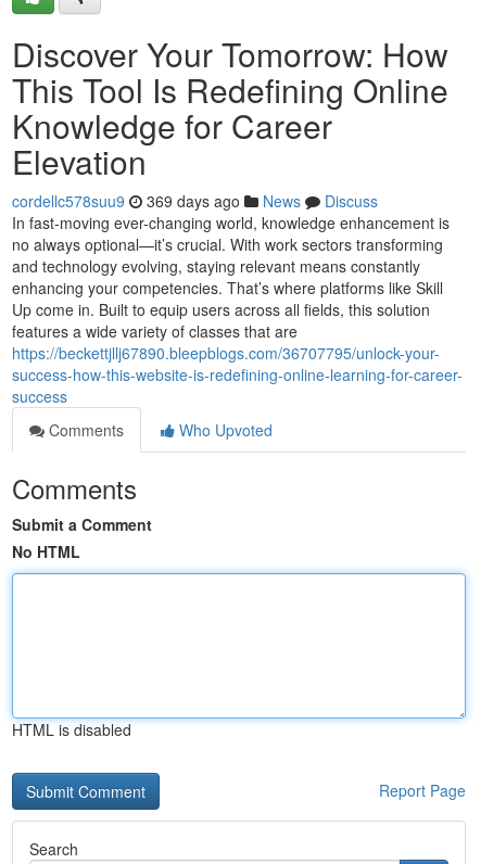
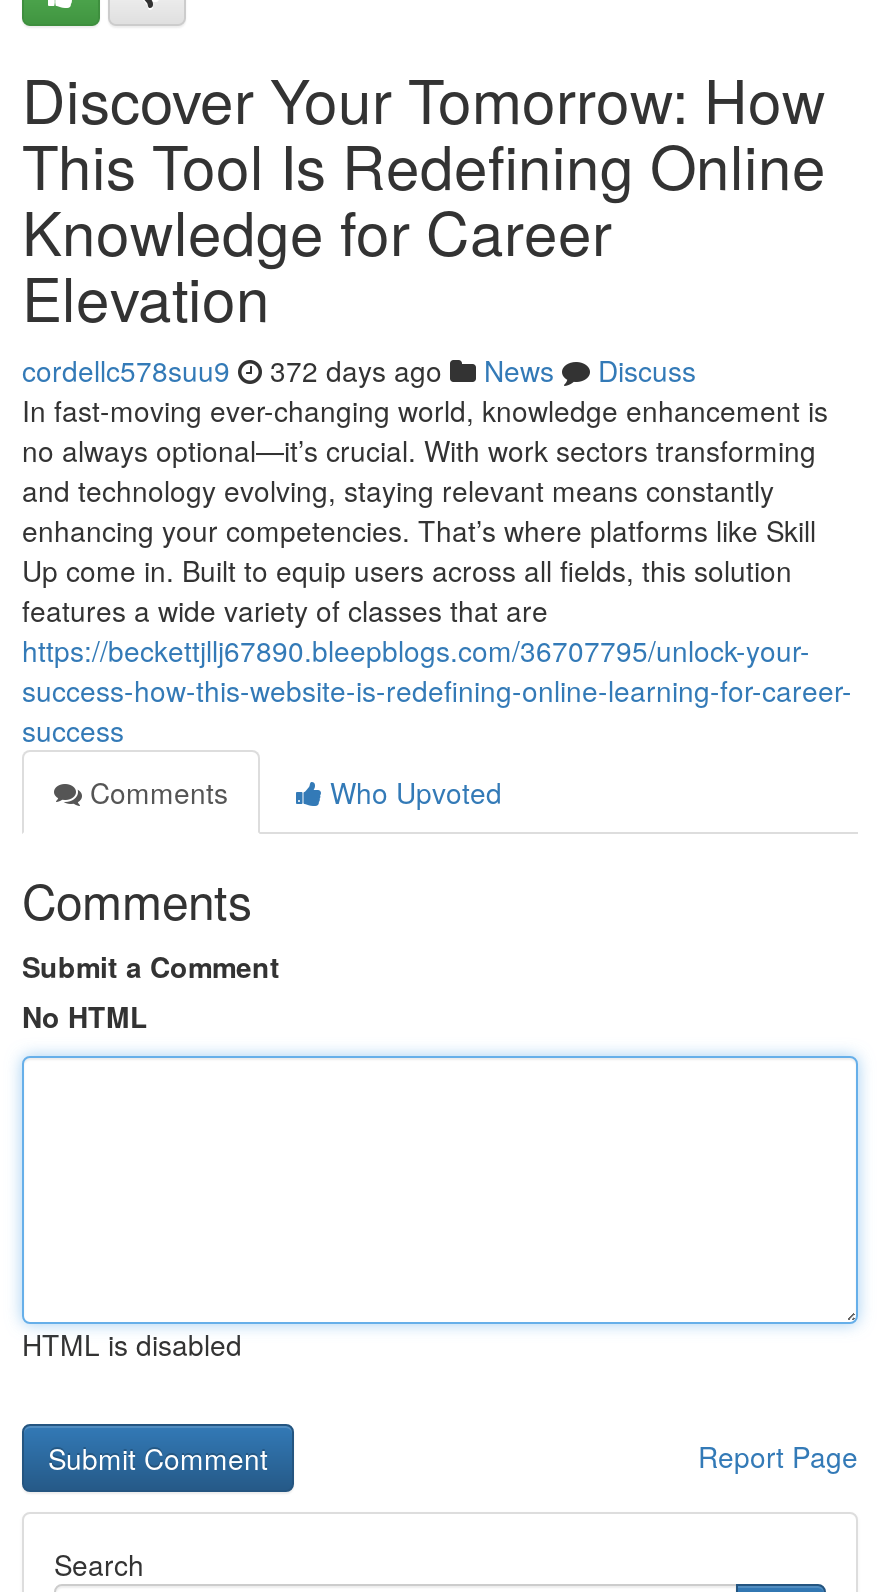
- cordellc578suu9 369 days ago News Discuss
+ cordellc578suu9 372 days ago News Discuss
